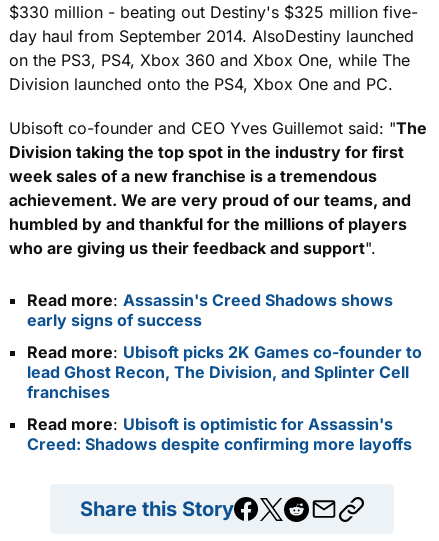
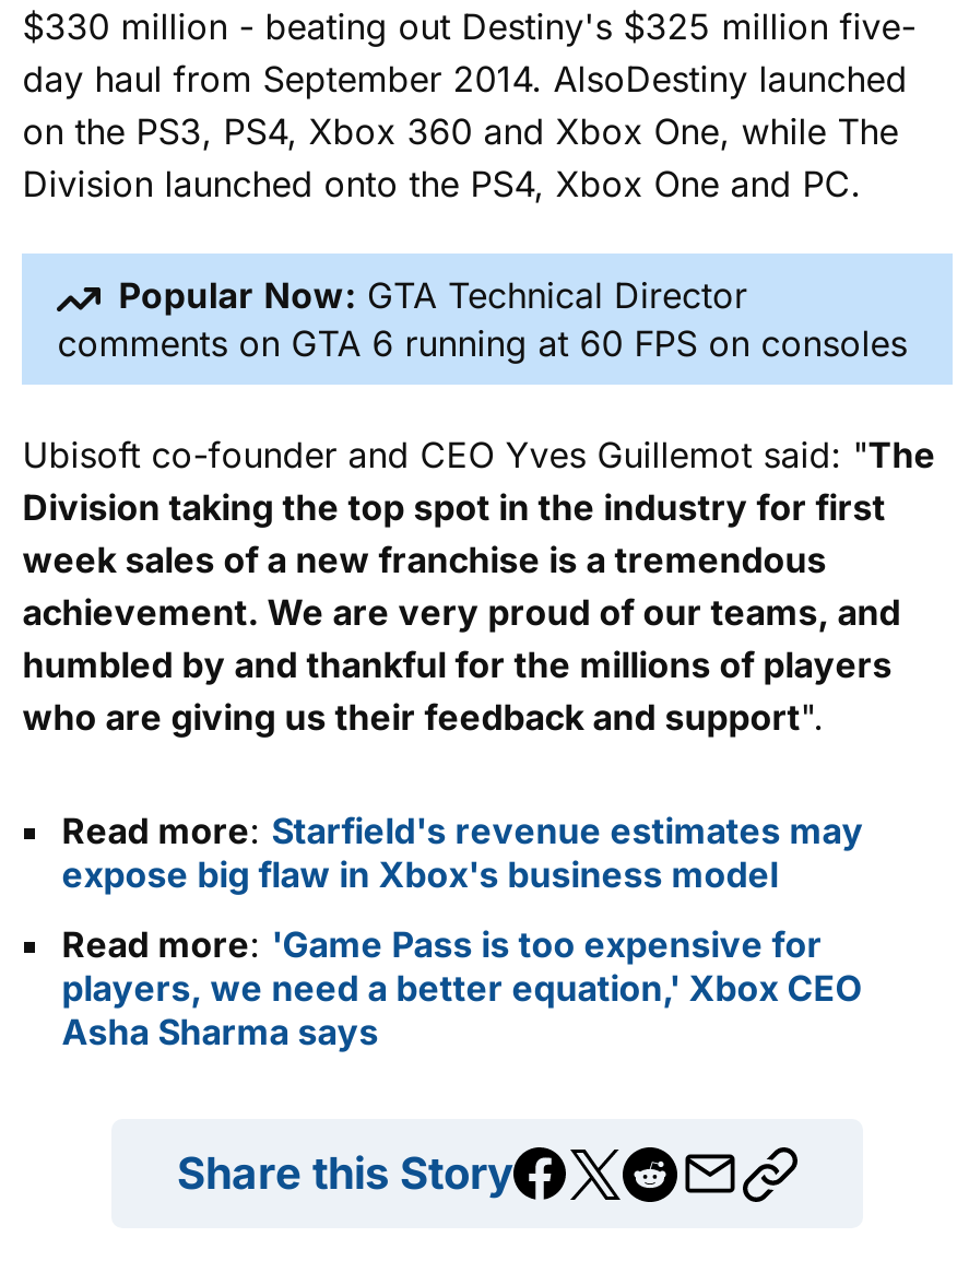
+ Popular Now: GTA Technical Director
+ comments on GTA 6 running at 60 FPS on consoles

moved down: Ubisoft co-founder and CEO Yves Guillemot said: "The | Division taking the top spot in the industry for first | week sales of a new franchise is a tremendous | achievement. We are very proud of our teams, and | humbled by and thankful for the millions of players | who are giving us their feedback and support".

- Read more: Assassin's Creed Shadows shows
- early signs of success
- Read more: Ubisoft picks 2K Games co-founder to
- lead Ghost Recon, The Division, and Splinter Cell
- franchises
- Read more: Ubisoft is optimistic for Assassin's
- Creed: Shadows despite confirming more layoffs
+ Read more: Starfield's revenue estimates may
+ expose big flaw in Xbox's business model
+ Read more: 'Game Pass is too expensive for
+ players, we need a better equation,' Xbox CEO
+ Asha Sharma says
